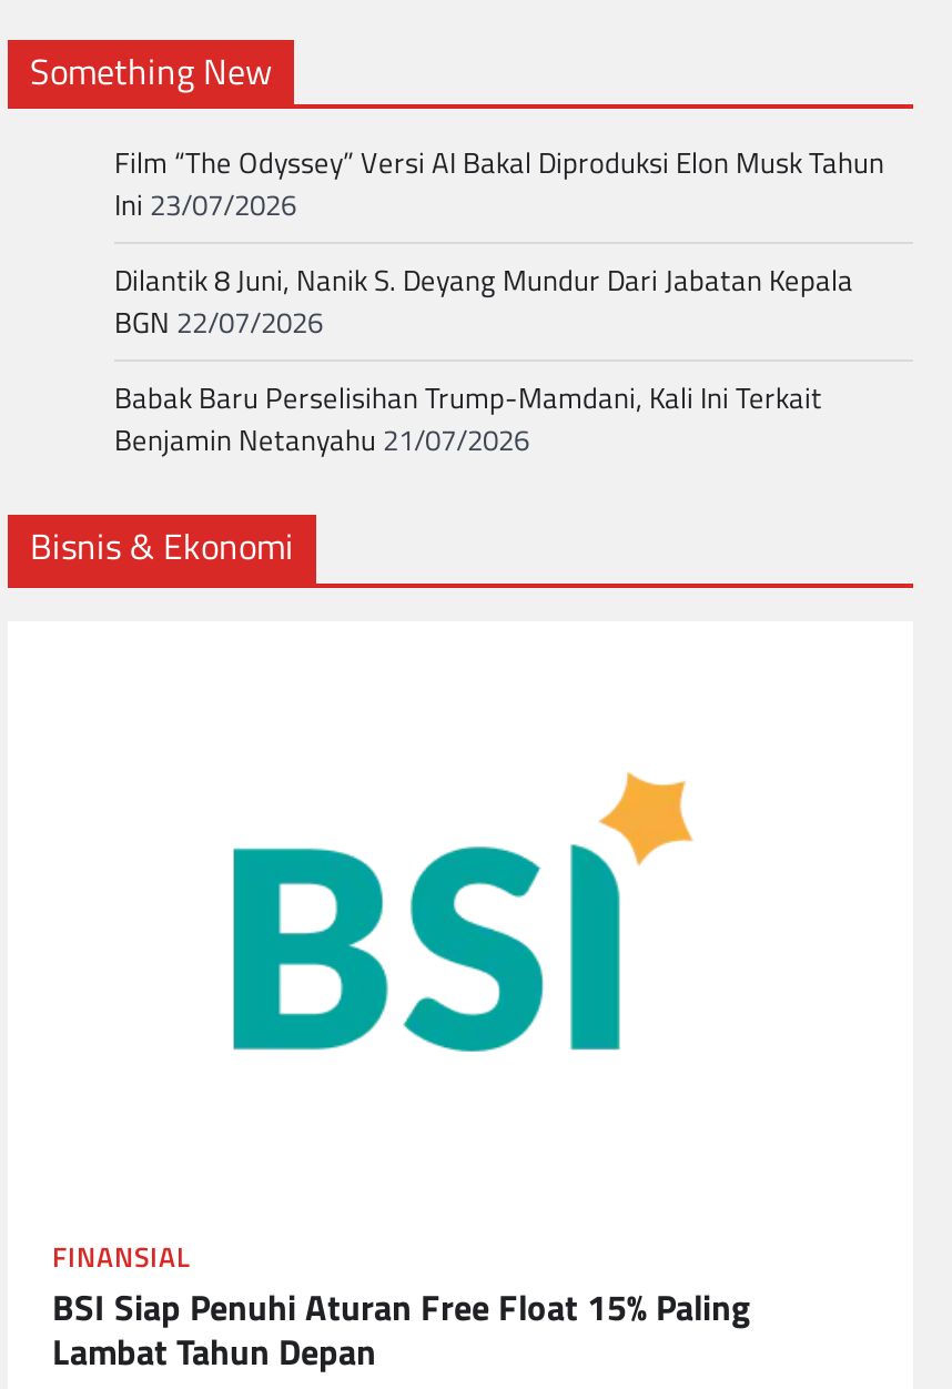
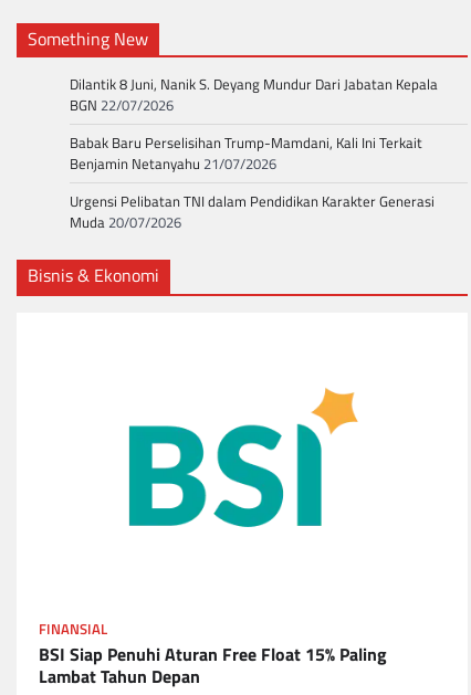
- Film “The Odyssey” Versi AI Bakal Diproduksi Elon Musk Tahun
- Ini 23/07/2026

moved up: Dilantik 8 Juni, Nanik S. Deyang Mundur Dari Jabatan Kepala | BGN 22/07/2026 | Babak Baru Perselisihan Trump-Mamdani, Kali Ini Terkait | Benjamin Netanyahu 21/07/2026

+ Urgensi Pelibatan TNI dalam Pendidikan Karakter Generasi
+ Muda 20/07/2026
